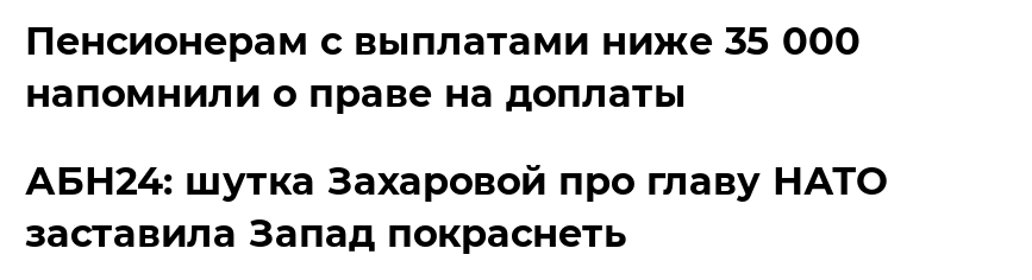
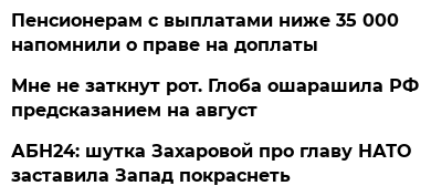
+ Мне не заткнут рот. Глоба ошарашила РФ
+ предсказанием на август
